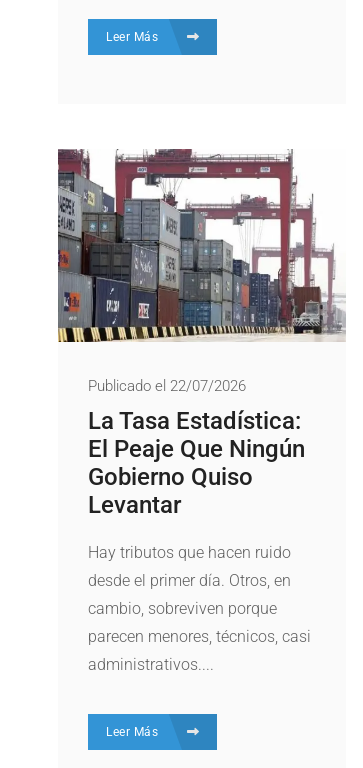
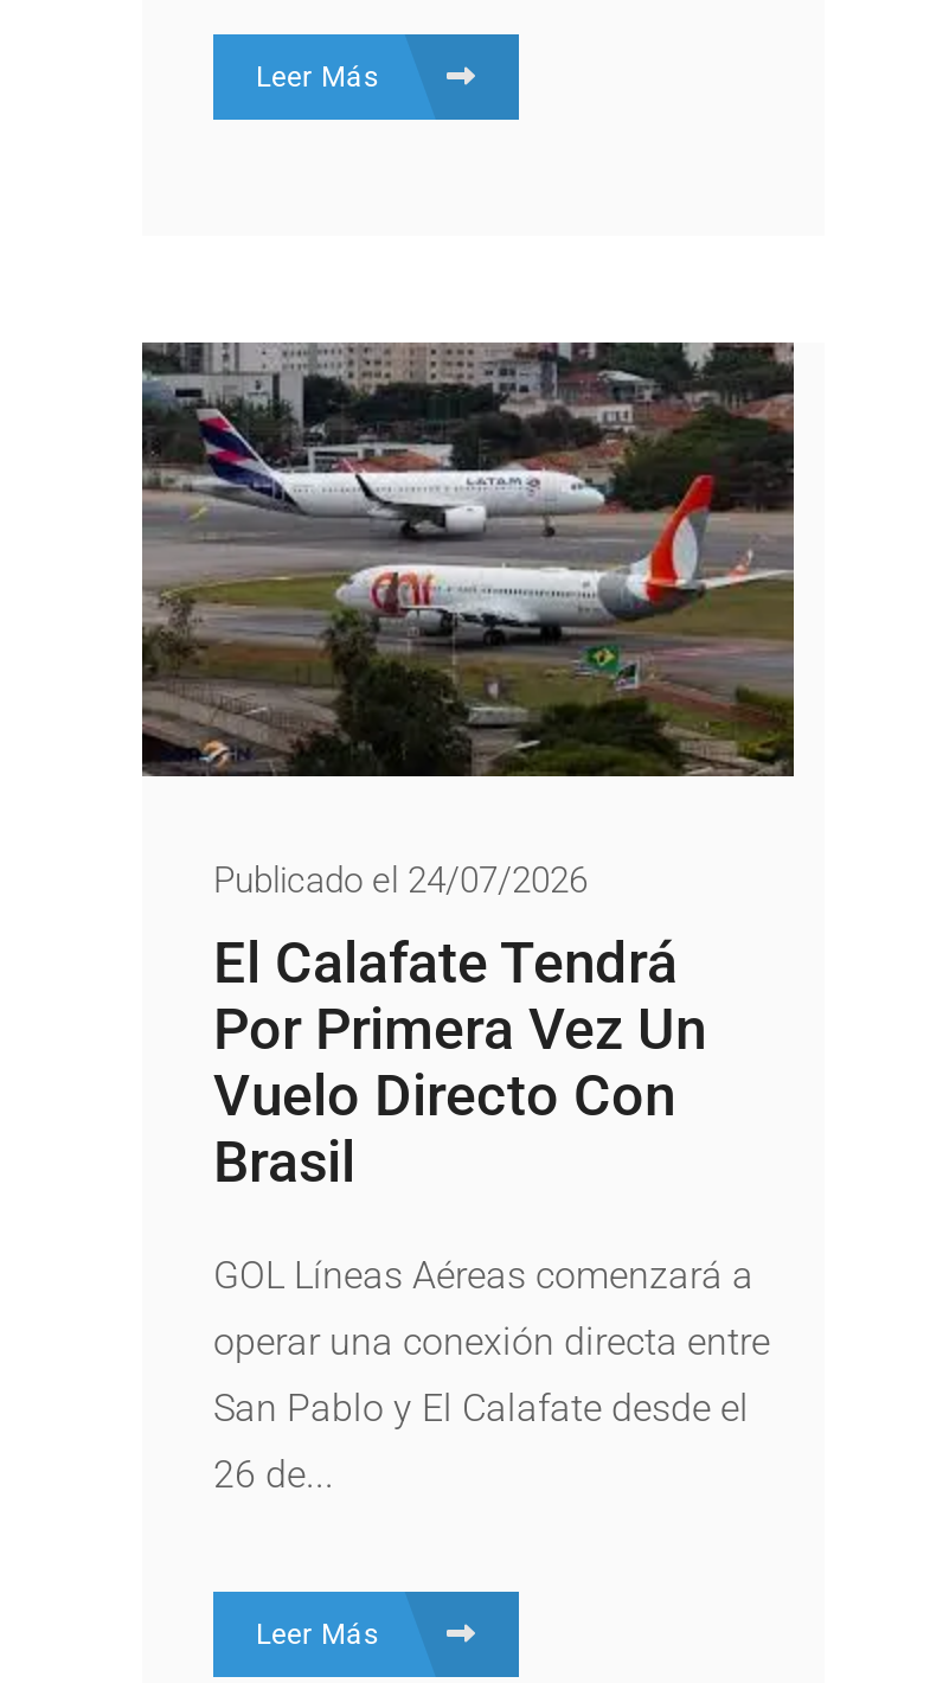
- [image]
- Publicado el 22/07/2026
- La Tasa Estadística:
- El Peaje Que Ningún
- Gobierno Quiso
- Levantar
- Hay tributos que hacen ruido
- desde el primer día. Otros, en
- cambio, sobreviven porque
- parecen menores, técnicos, casi
- administrativos....
+ [image]
+ Publicado el 24/07/2026
+ El Calafate Tendrá
+ Por Primera Vez Un
+ Vuelo Directo Con
+ Brasil
+ GOL Líneas Aéreas comenzará a
+ operar una conexión directa entre
+ San Pablo y El Calafate desde el
+ 26 de...
